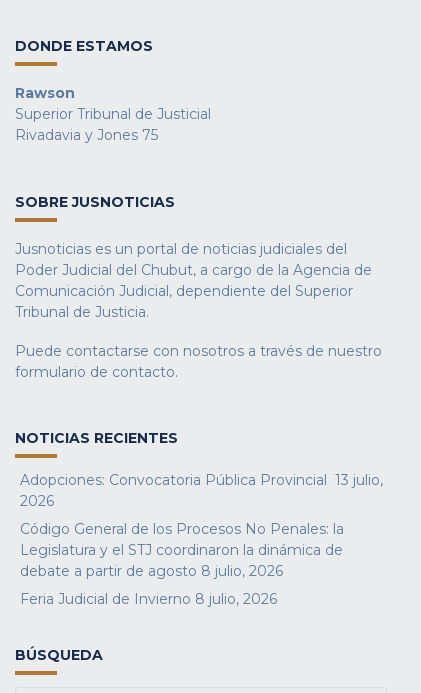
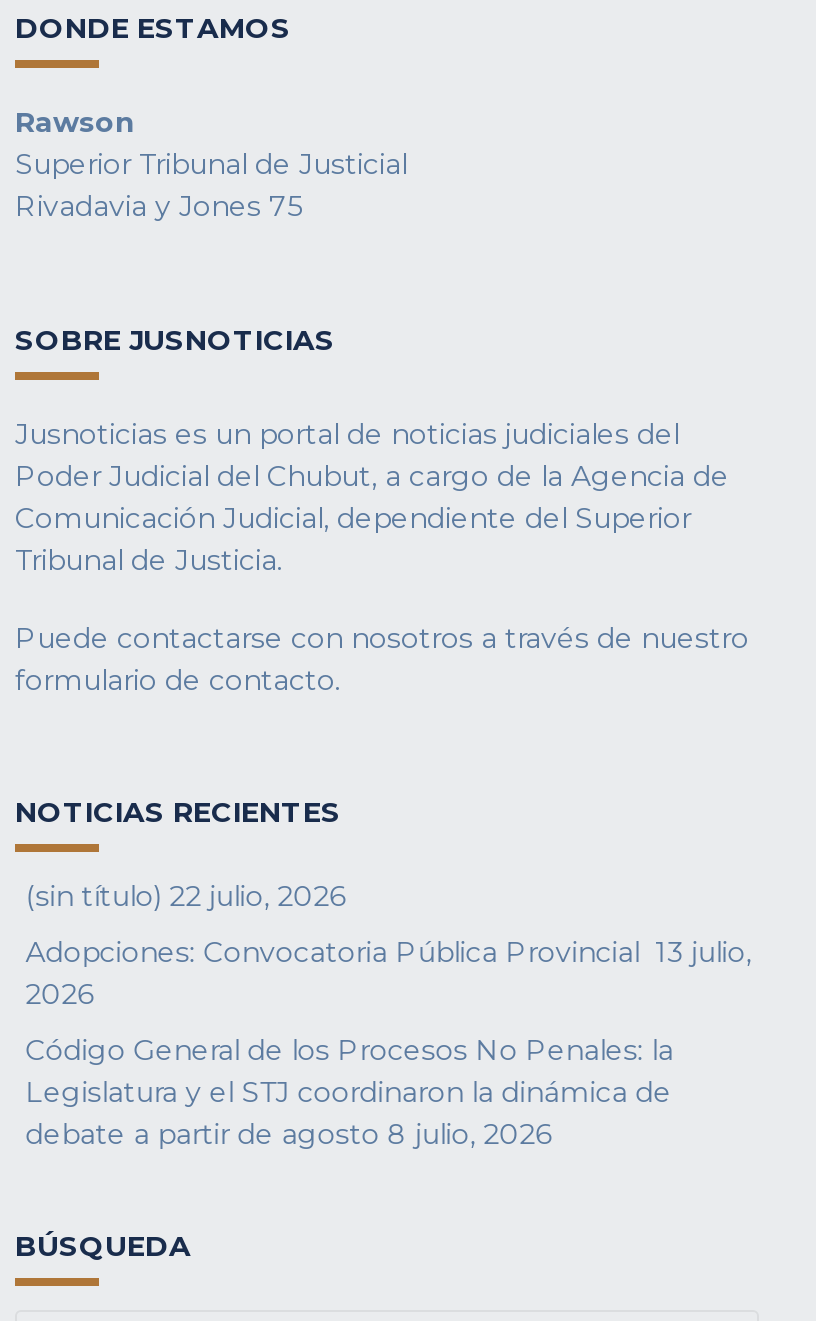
+ (sin título) 22 julio, 2026

moved down: Adopciones: Convocatoria Pública Provincial 13 julio, | 2026 | Código General de los Procesos No Penales: la | Legislatura y el STJ coordinaron la dinámica de | debate a partir de agosto 8 julio, 2026

- Feria Judicial de Invierno 8 julio, 2026
